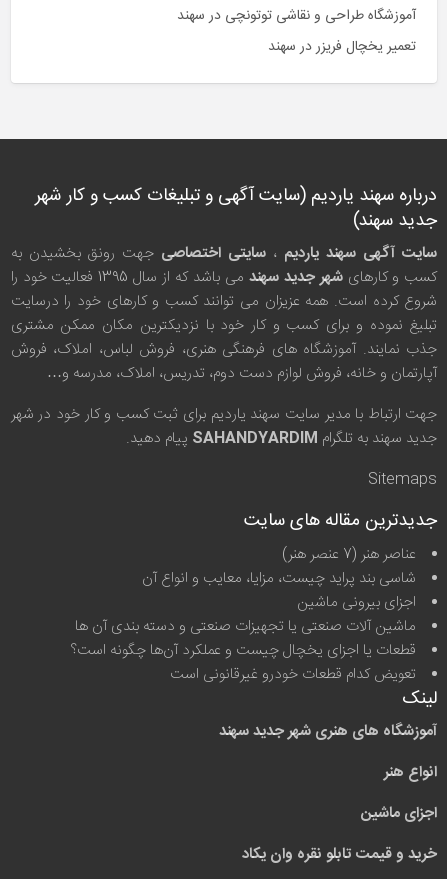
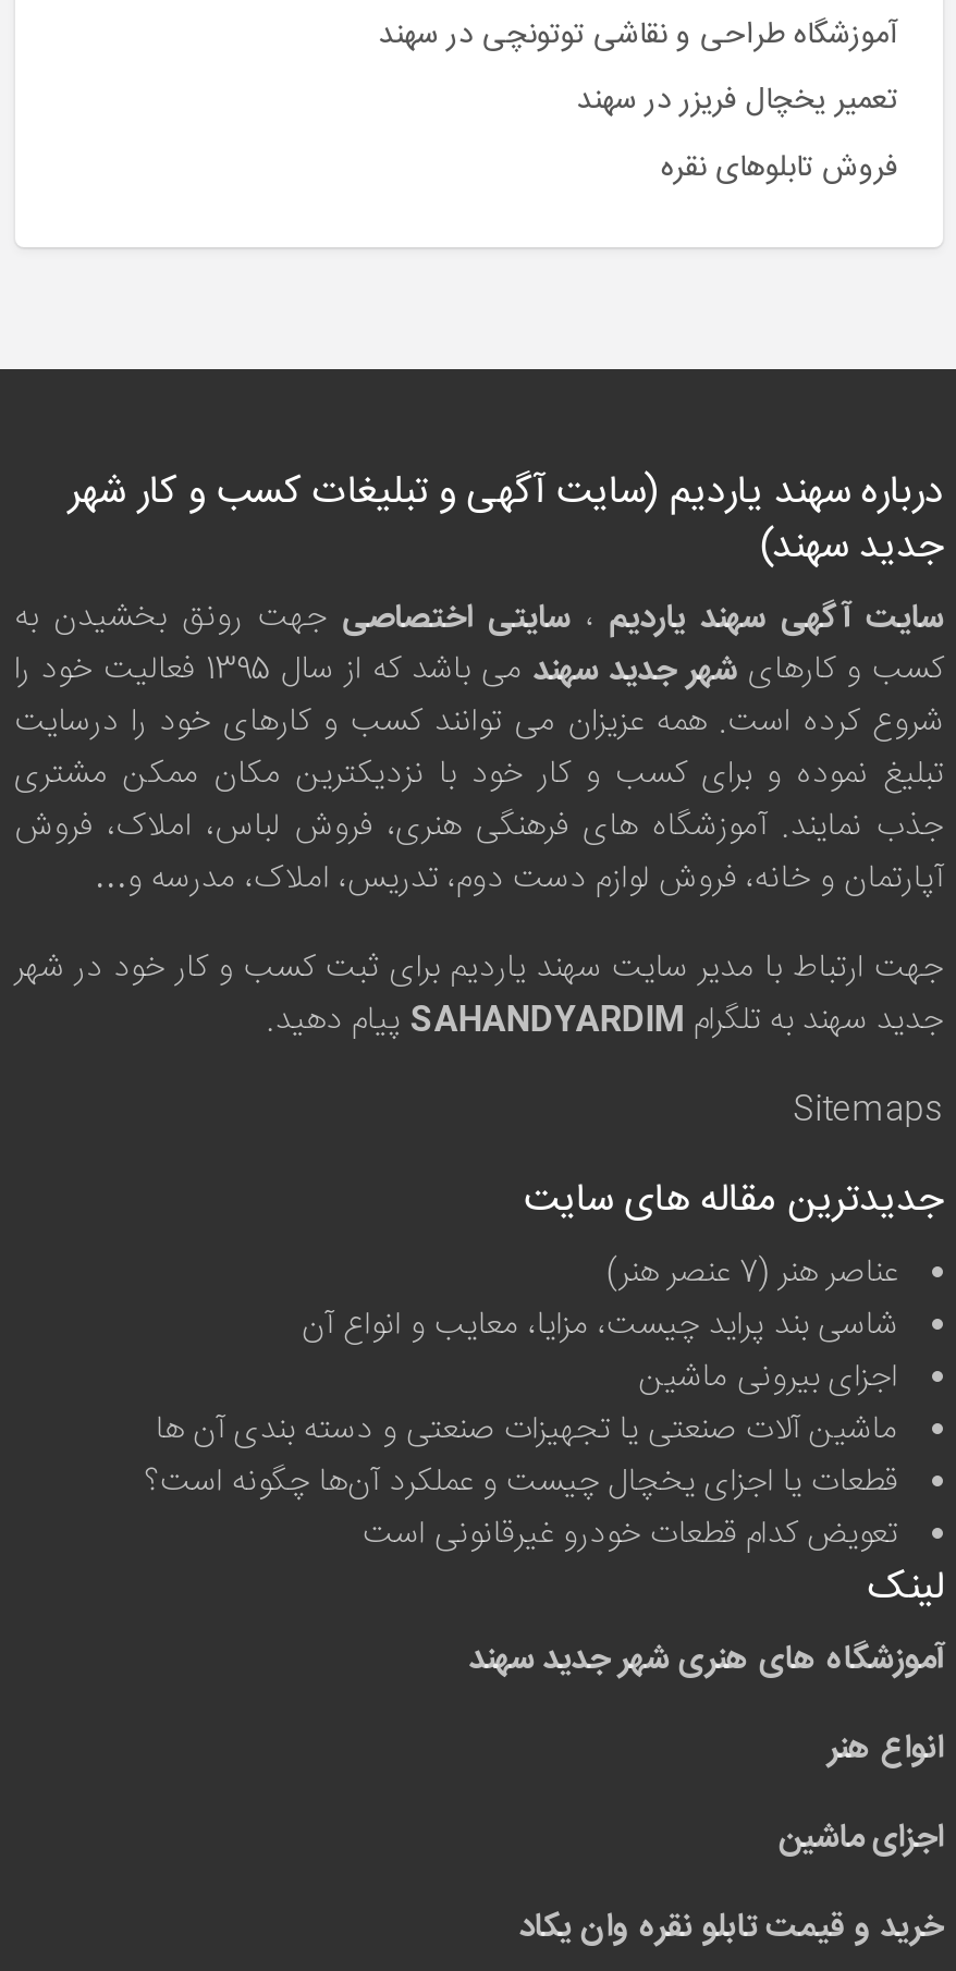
+ فروش تابلوهای نقره
